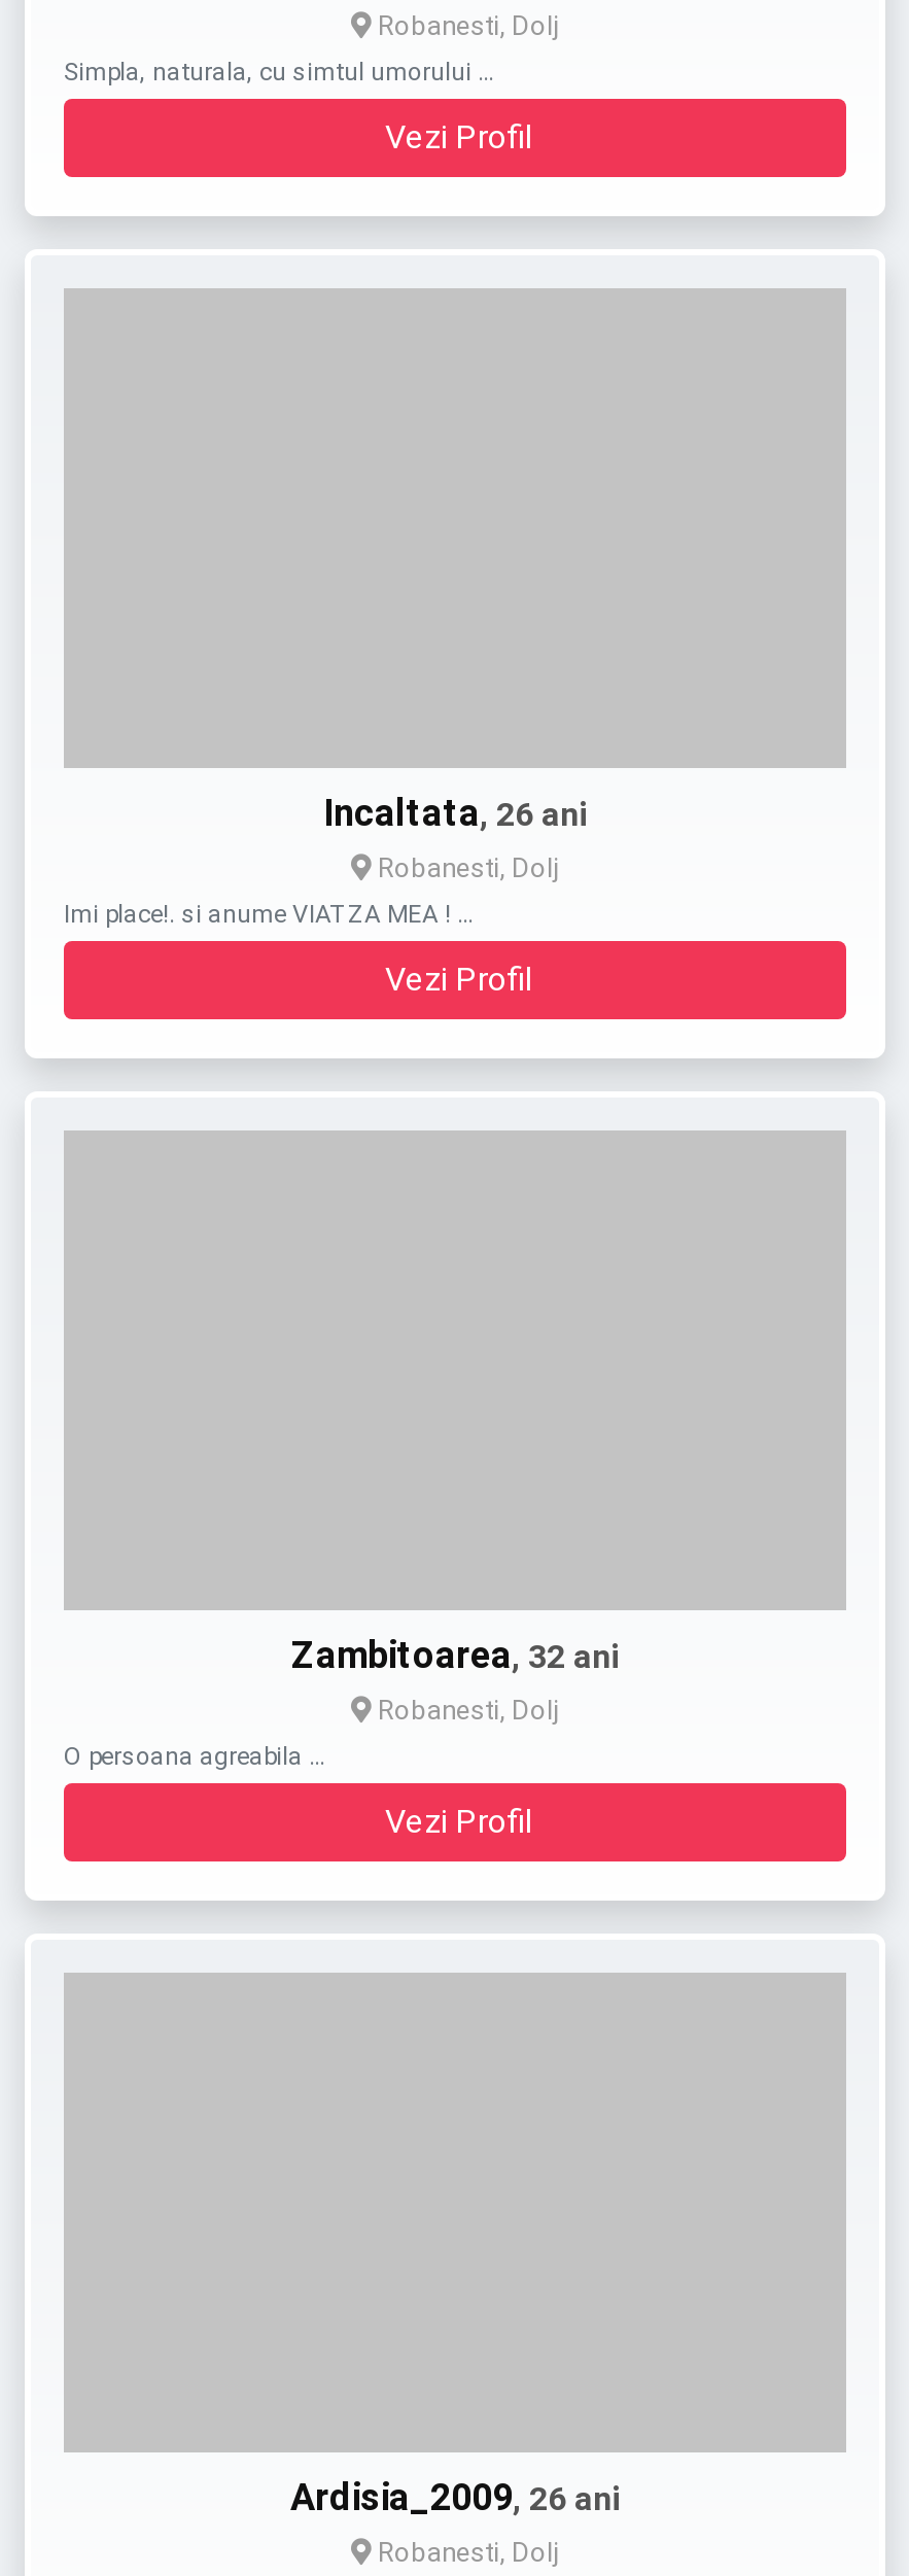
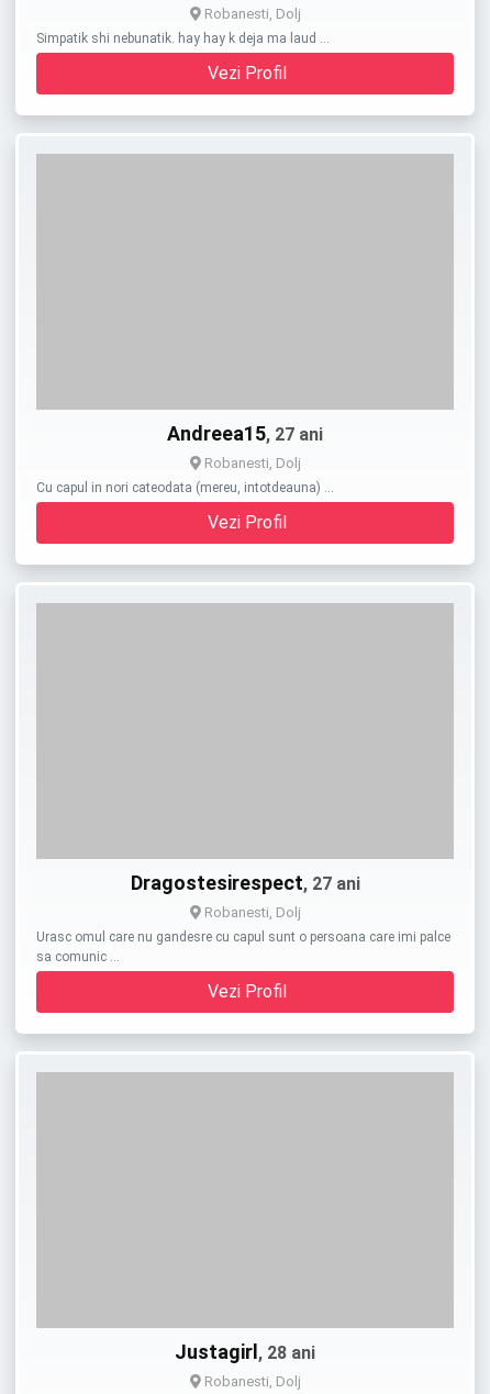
- Simpla, naturala, cu simtul umorului …
+ Simpatik shi nebunatik. hay hay k deja ma laud …

- Incaltata, 26 ani
+ Andreea15, 27 ani

- Imi place!. si anume VIATZA MEA ! …
+ Cu capul in nori cateodata (mereu, intotdeauna) …

- Zambitoarea, 32 ani
+ Dragostesirespect, 27 ani

- O persoana agreabila …
+ Urasc omul care nu gandesre cu capul sunt o persoana care imi palce
+ sa comunic …

- Ardisia_2009, 26 ani
+ Justagirl, 28 ani
